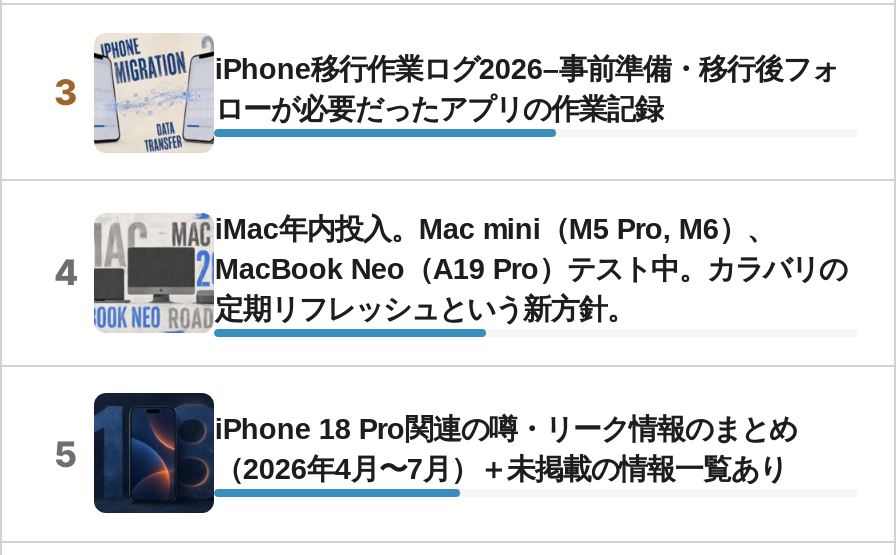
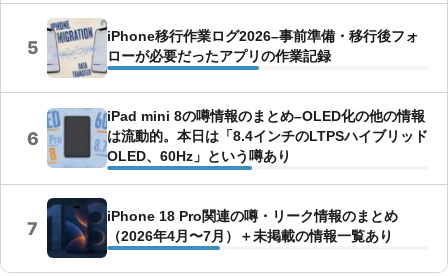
- 3
+ 5

- [image]
- 4
+ [image]
+ 6

- iMac年内投入。Mac mini（M5 Pro, M6）、
- MacBook Neo（A19 Pro）テスト中。カラバリの
- 定期リフレッシュという新方針。
+ iPad mini 8の噂情報のまとめ–OLED化の他の情報
+ は流動的。本日は「8.4インチのLTPSハイブリッド
+ OLED、60Hz」という噂あり

- 5
+ 7
